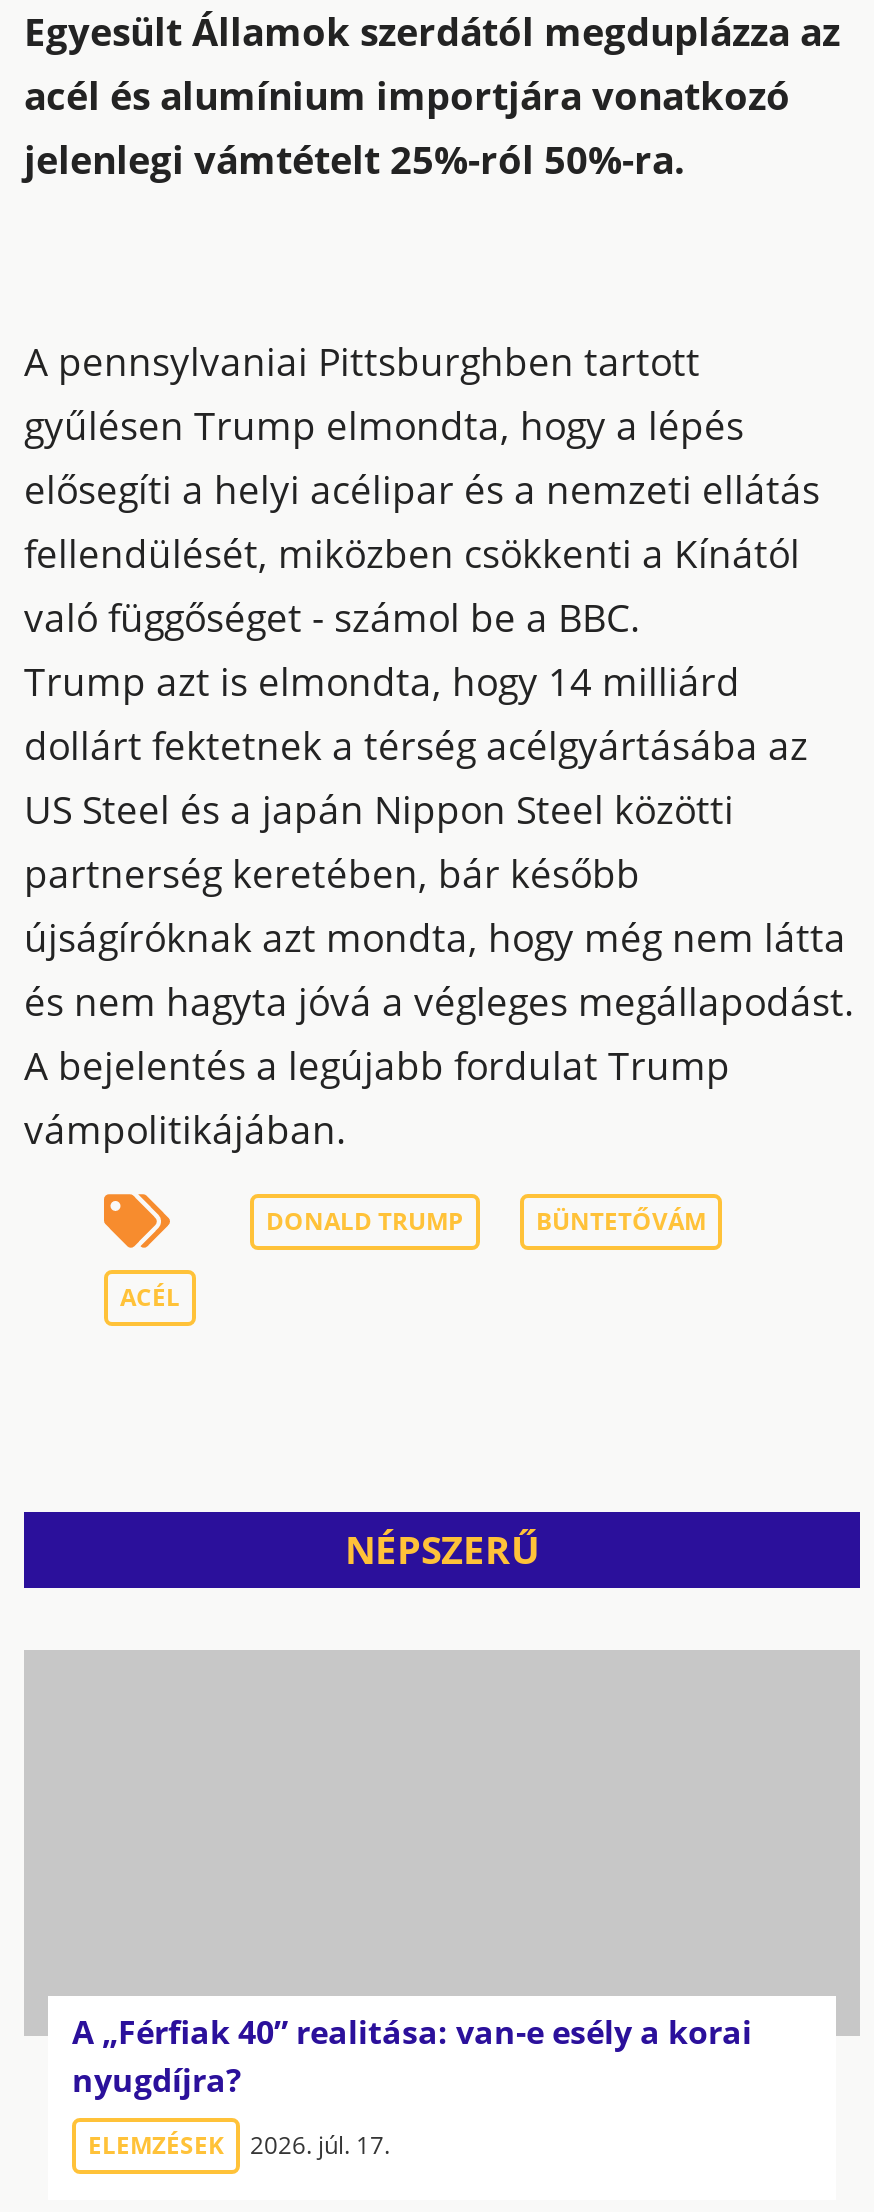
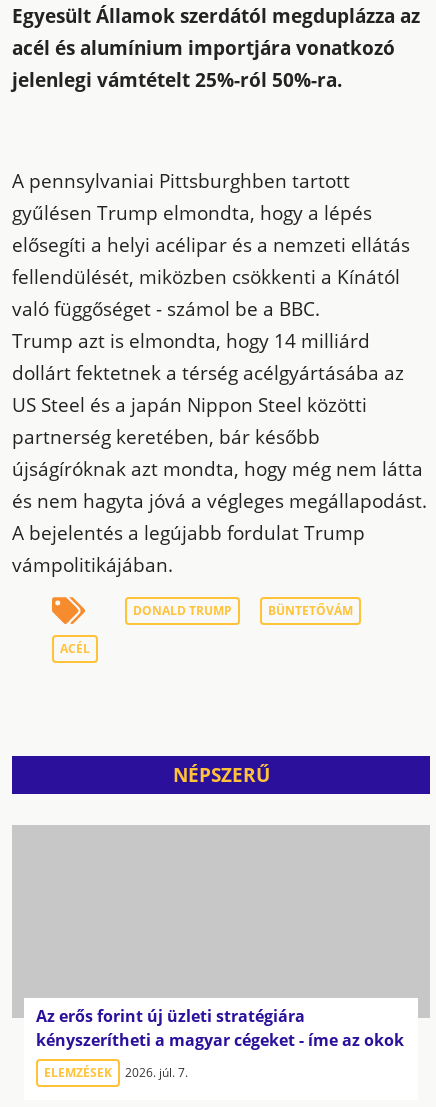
- A „Férfiak 40” realitása: van-e esély a korai
- nyugdíjra?
+ Az erős forint új üzleti stratégiára
+ kényszerítheti a magyar cégeket - íme az okok

- ELEMZÉSEK 2026. júl. 17.
+ ELEMZÉSEK 2026. júl. 7.
